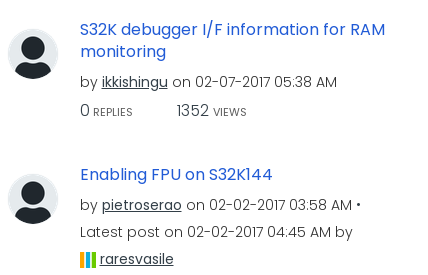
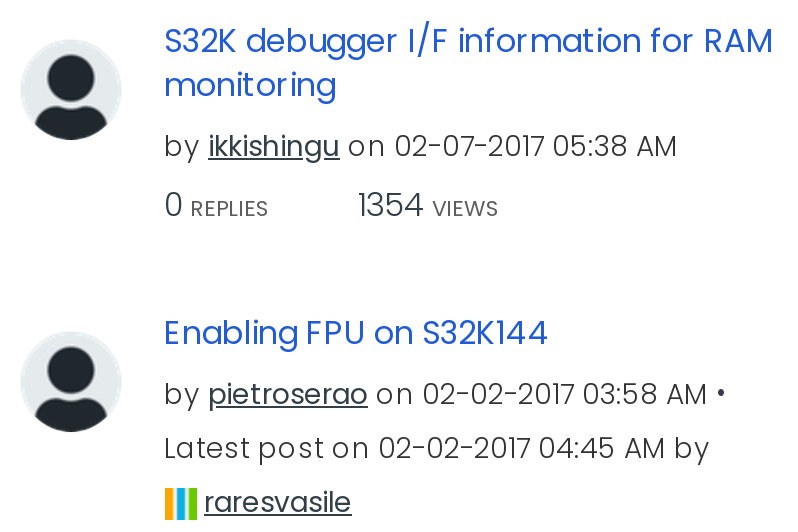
- 1352 VIEWS
+ 1354 VIEWS
